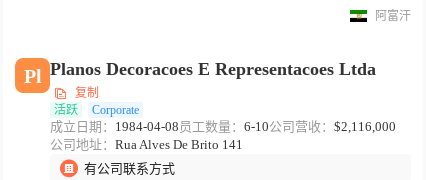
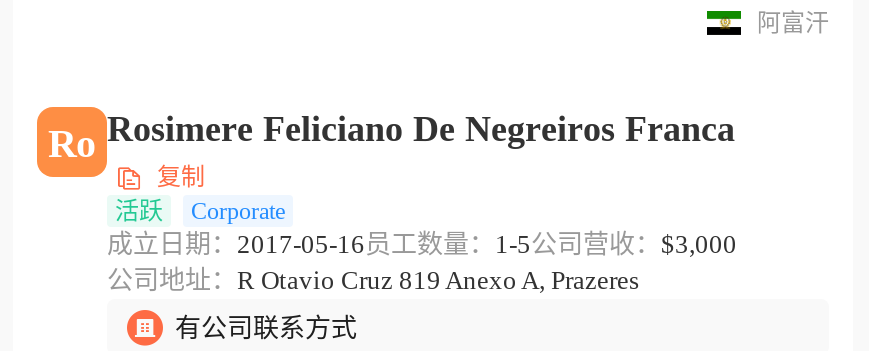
- Pl Planos Decoracoes E Representacoes Ltda
+ Ro Rosimere Feliciano De Negreiros Franca

- 成立日期：1984-04-08员工数量：6-10公司营收：$2,116,000
- 公司地址：Rua Alves De Brito 141
+ 成立日期：2017-05-16员工数量：1-5公司营收：$3,000
+ 公司地址：R Otavio Cruz 819 Anexo A, Prazeres
